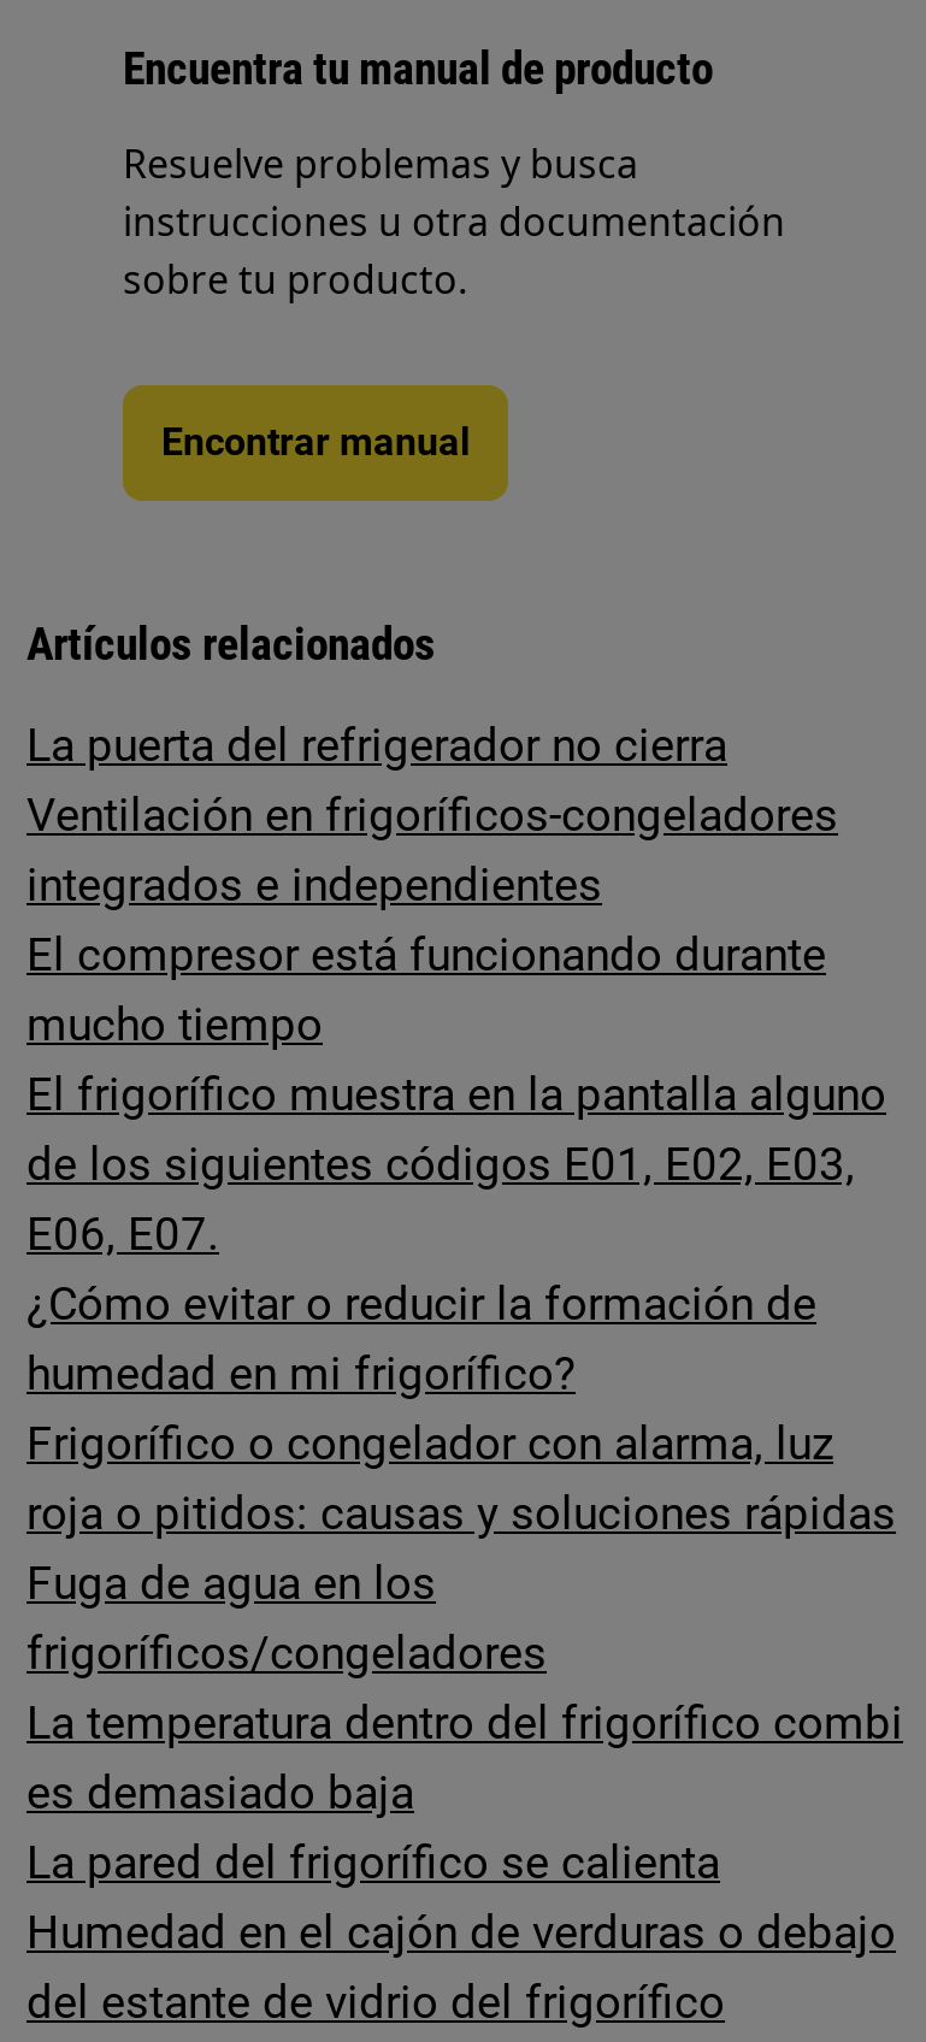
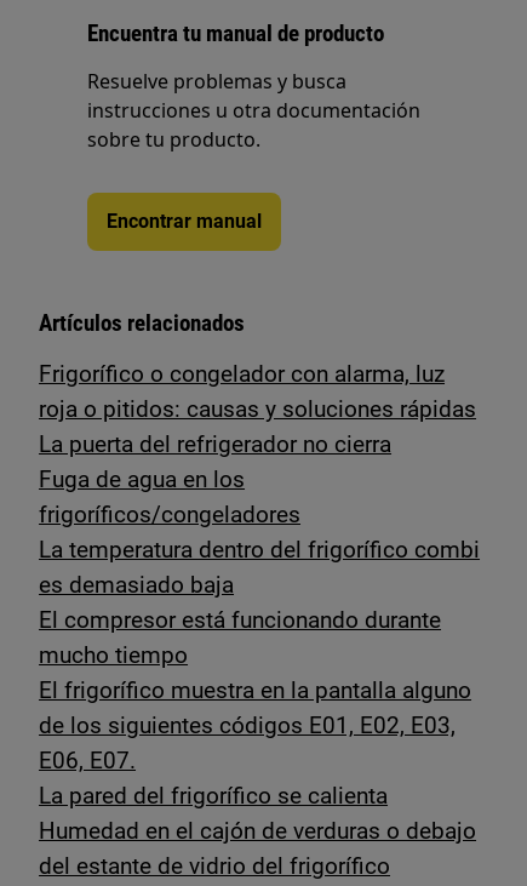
moved down: La puerta del refrigerador no cierra

- Ventilación en frigoríficos-congeladores
- integrados e independientes

moved down: El compresor está funcionando durante | mucho tiempo | El frigorífico muestra en la pantalla alguno | de los siguientes códigos E01, E02, E03, | E06, E07.

- ¿Cómo evitar o reducir la formación de
- humedad en mi frigorífico?

moved up: Frigorífico o congelador con alarma, luz | roja o pitidos: causas y soluciones rápidas

moved up: Fuga de agua en los | frigoríficos/congeladores | La temperatura dentro del frigorífico combi | es demasiado baja
